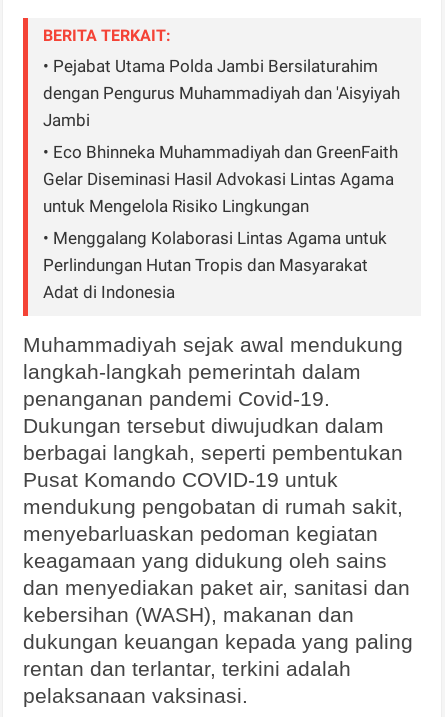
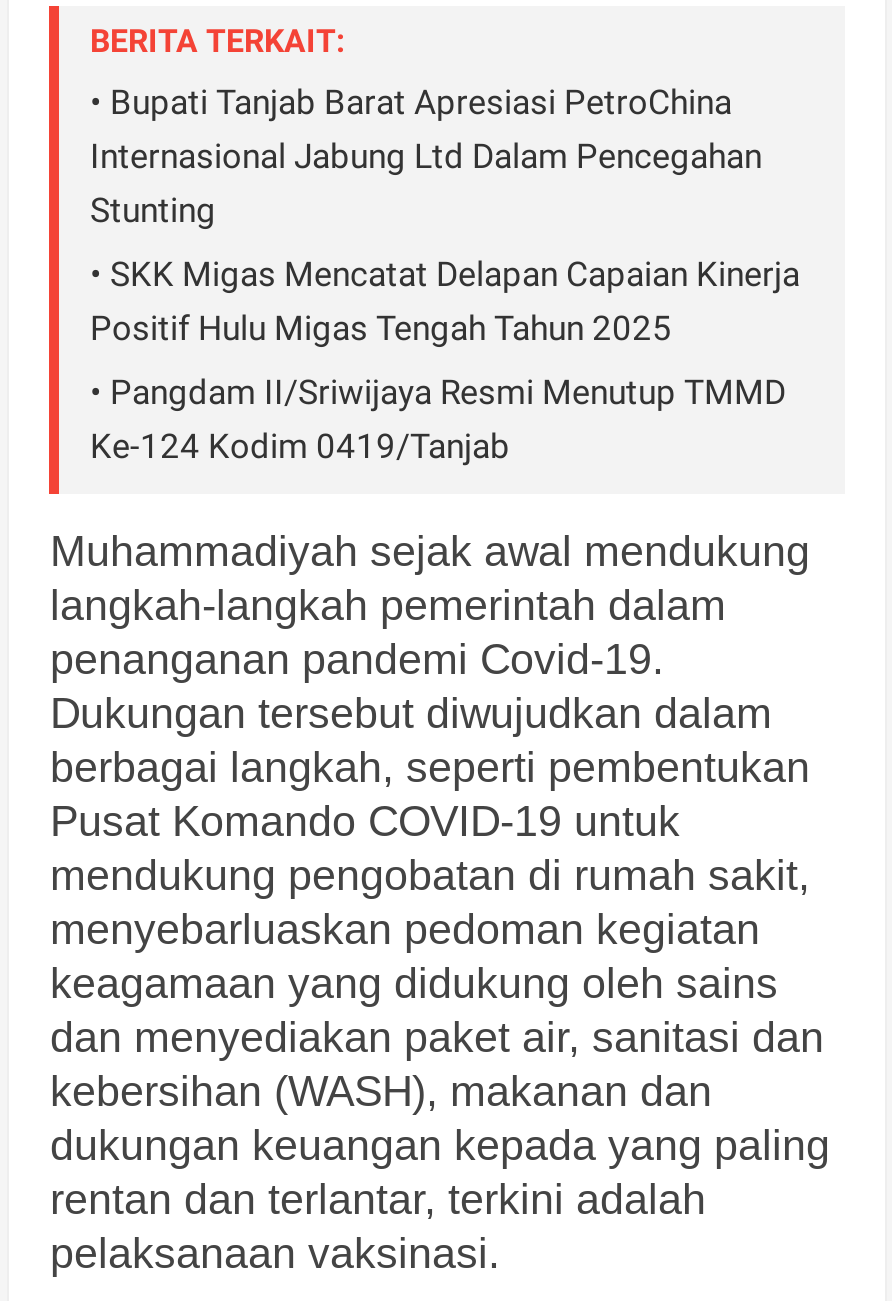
- • Pejabat Utama Polda Jambi Bersilaturahim
- dengan Pengurus Muhammadiyah dan 'Aisyiyah
- Jambi
+ • Bupati Tanjab Barat Apresiasi PetroChina
+ Internasional Jabung Ltd Dalam Pencegahan
+ Stunting

- • Eco Bhinneka Muhammadiyah dan GreenFaith
- Gelar Diseminasi Hasil Advokasi Lintas Agama
- untuk Mengelola Risiko Lingkungan
+ • SKK Migas Mencatat Delapan Capaian Kinerja
+ Positif Hulu Migas Tengah Tahun 2025

- • Menggalang Kolaborasi Lintas Agama untuk
- Perlindungan Hutan Tropis dan Masyarakat
- Adat di Indonesia
+ • Pangdam II/Sriwijaya Resmi Menutup TMMD
+ Ke-124 Kodim 0419/Tanjab
